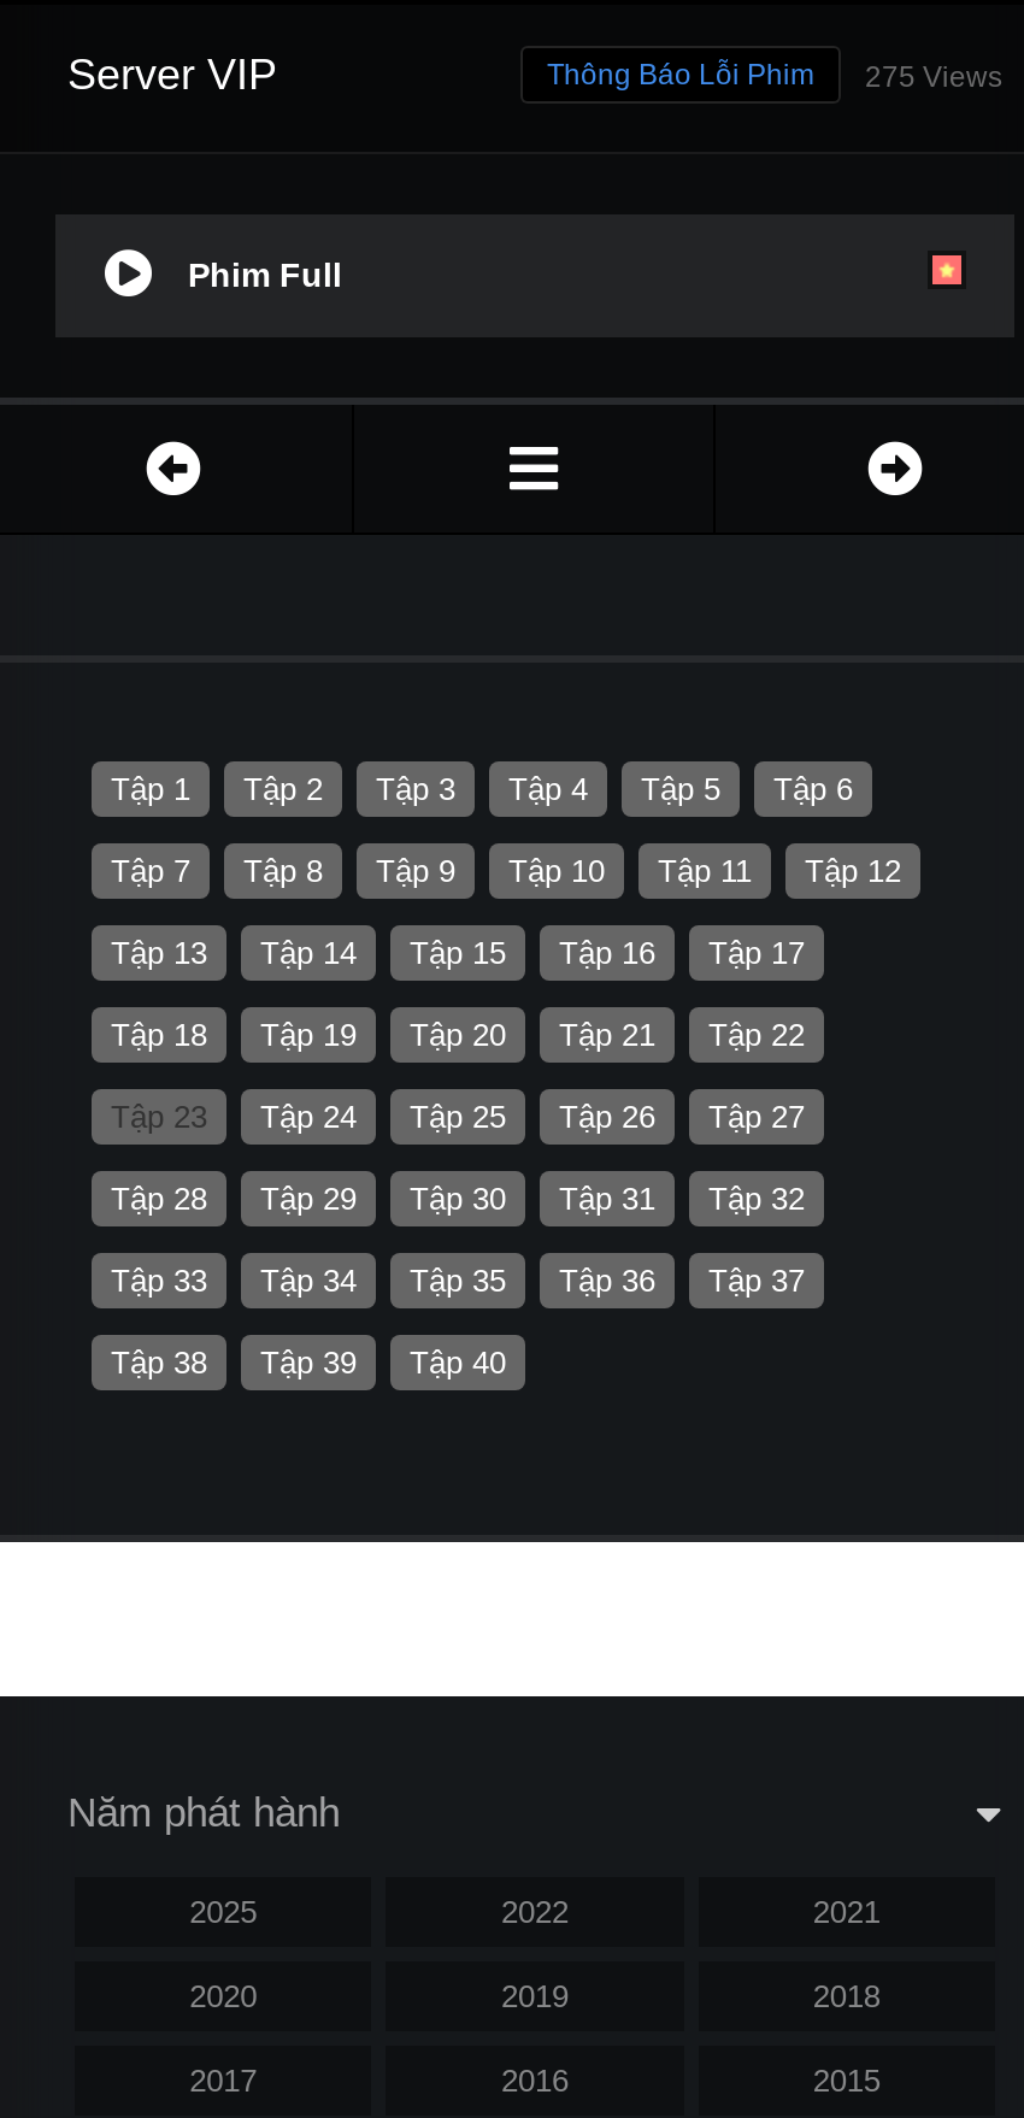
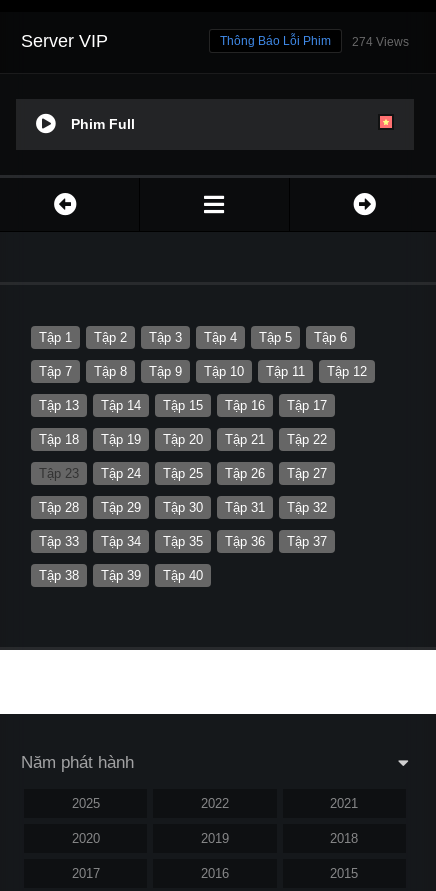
- Thông Báo Lỗi Phim 275 Views
+ Thông Báo Lỗi Phim 274 Views
